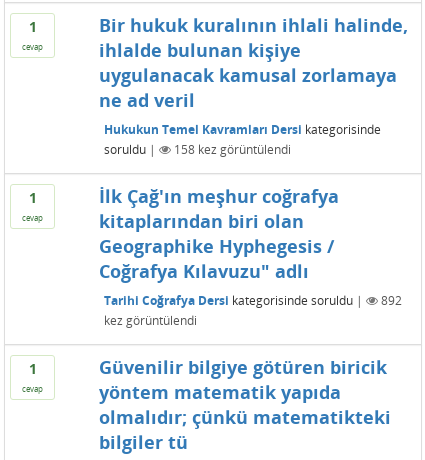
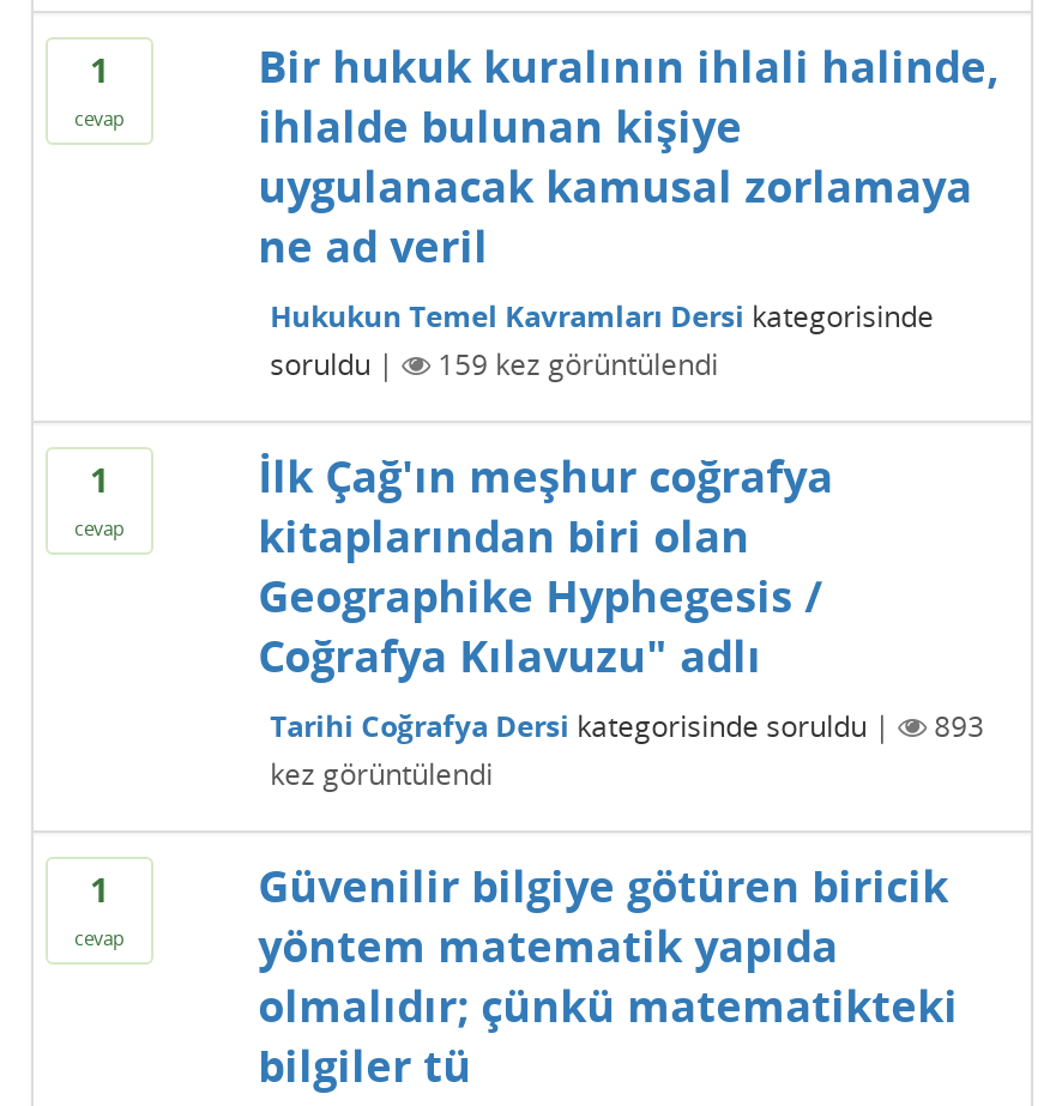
- 158 kez görüntülendi
+ 159 kez görüntülendi

- 892
+ 893
